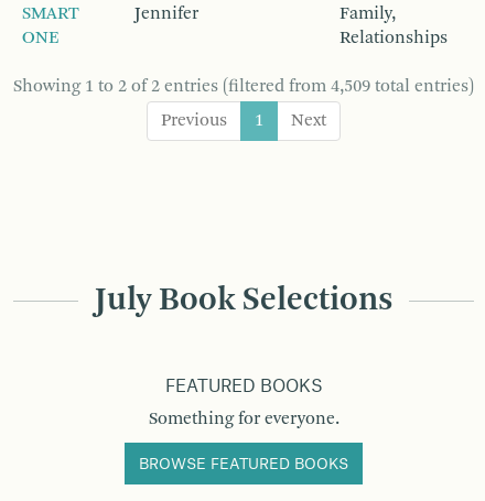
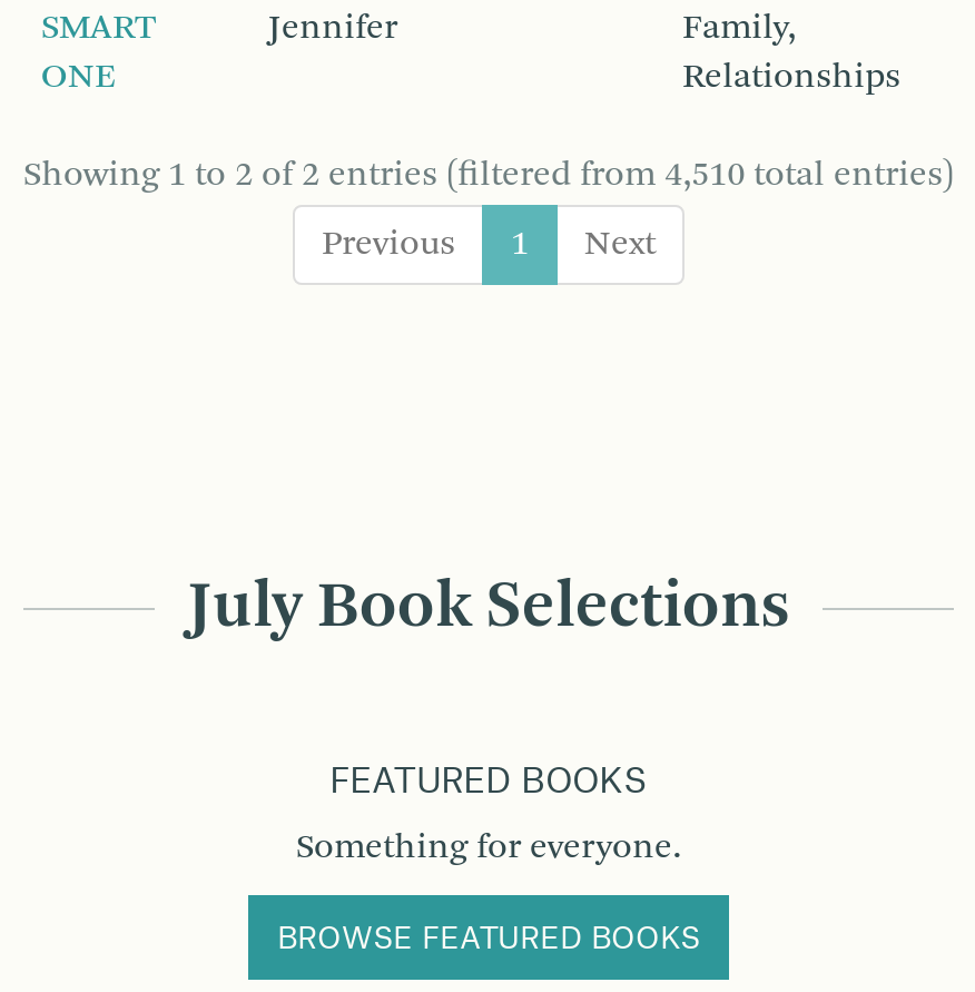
- Showing 1 to 2 of 2 entries (filtered from 4,509 total entries)
+ Showing 1 to 2 of 2 entries (filtered from 4,510 total entries)
